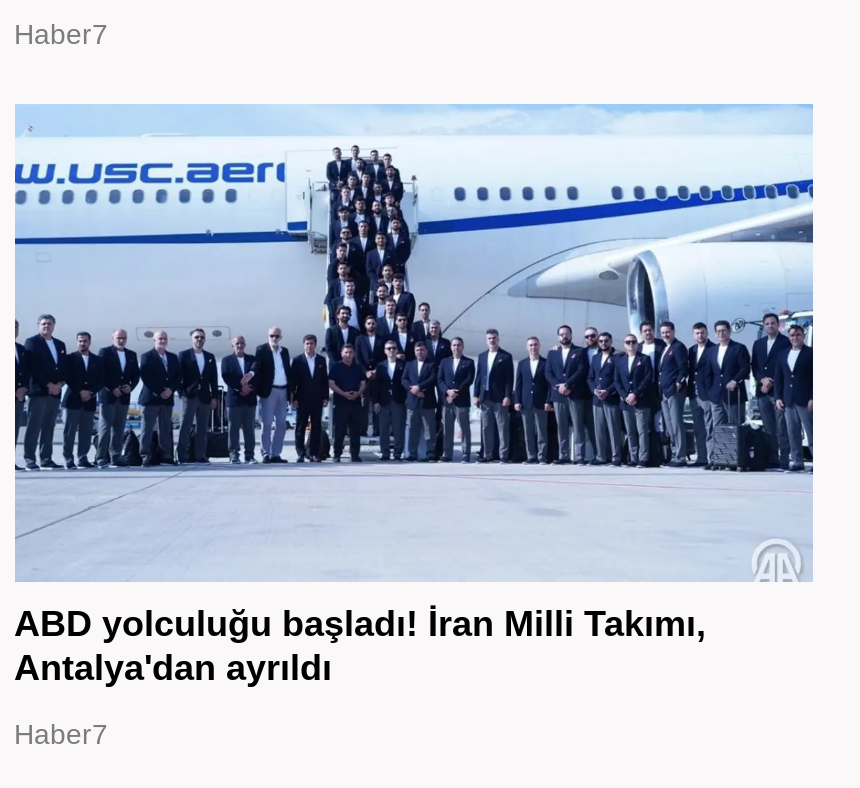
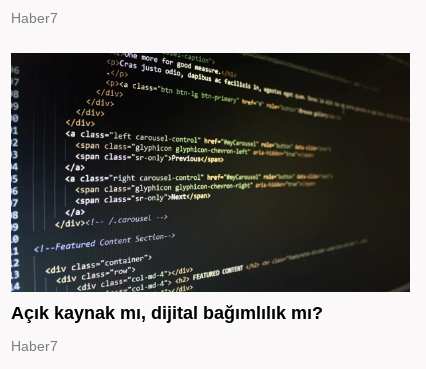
- [image]
- ABD yolculuğu başladı! İran Milli Takımı,
- Antalya'dan ayrıldı
+ [image]
+ Açık kaynak mı, dijital bağımlılık mı?
